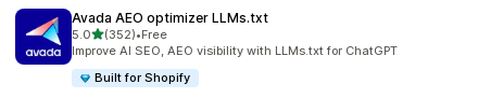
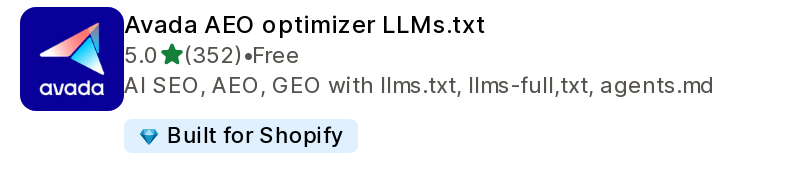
- Improve AI SEO, AEO visibility with LLMs.txt for ChatGPT
+ AI SEO, AEO, GEO with llms.txt, llms-full,txt, agents.md
